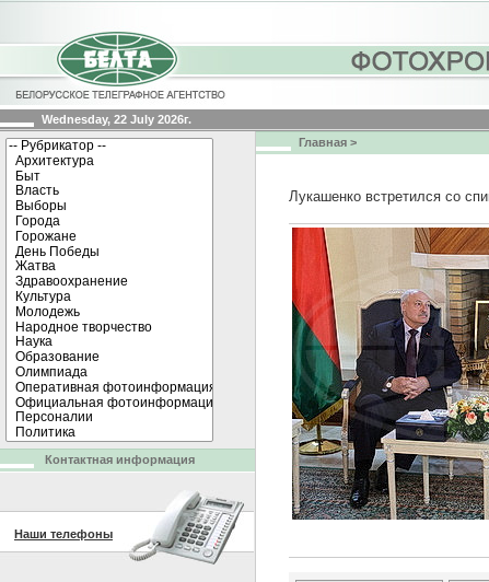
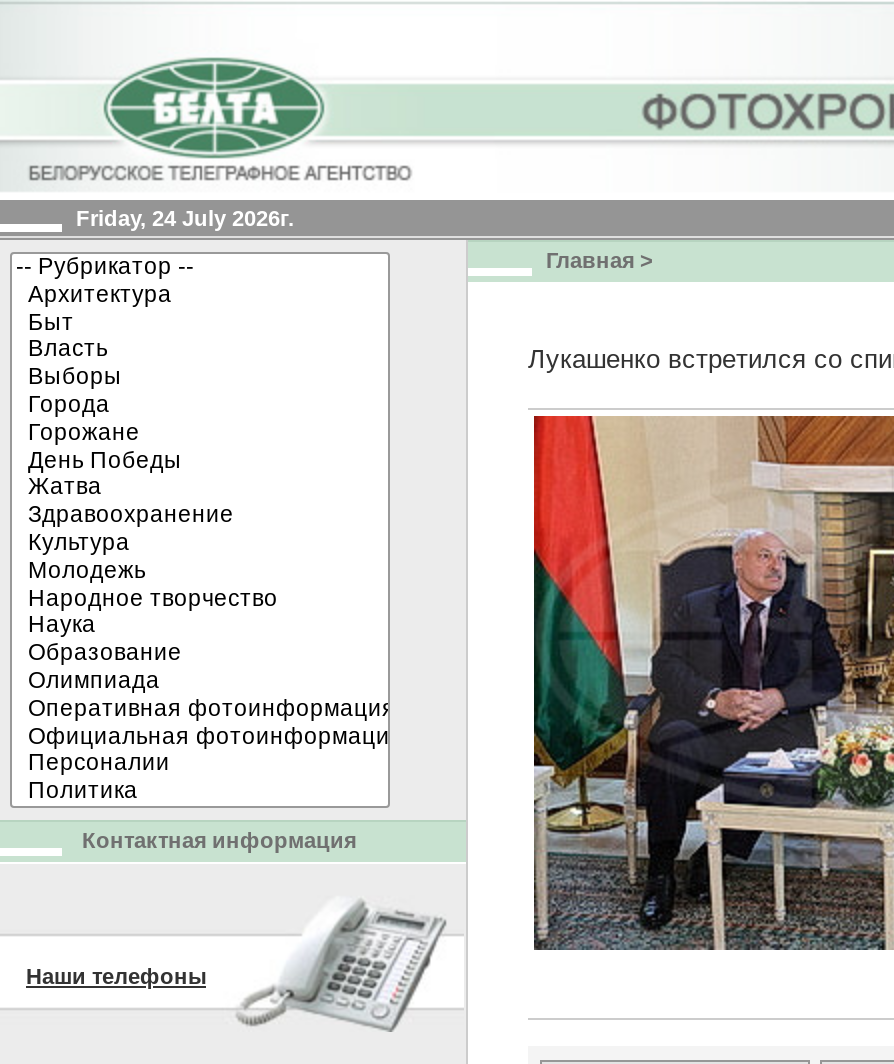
- Wednesday, 22 July 2026г.
+ Friday, 24 July 2026г.
